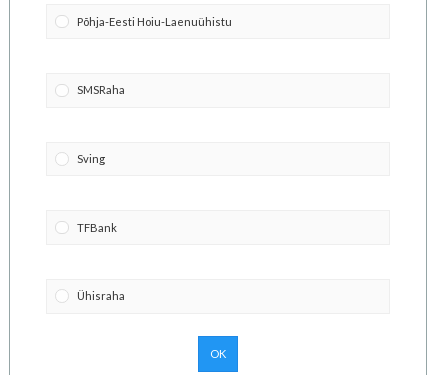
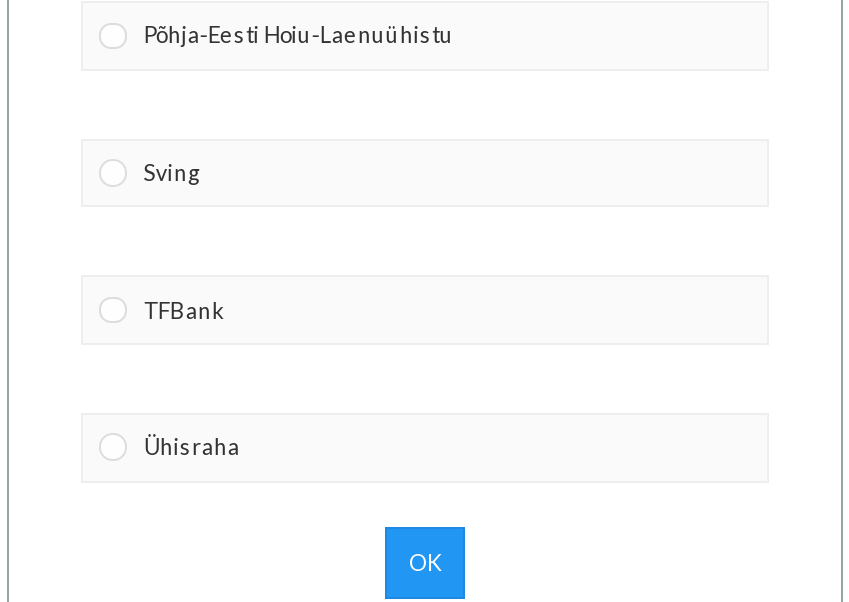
- SMSRaha
